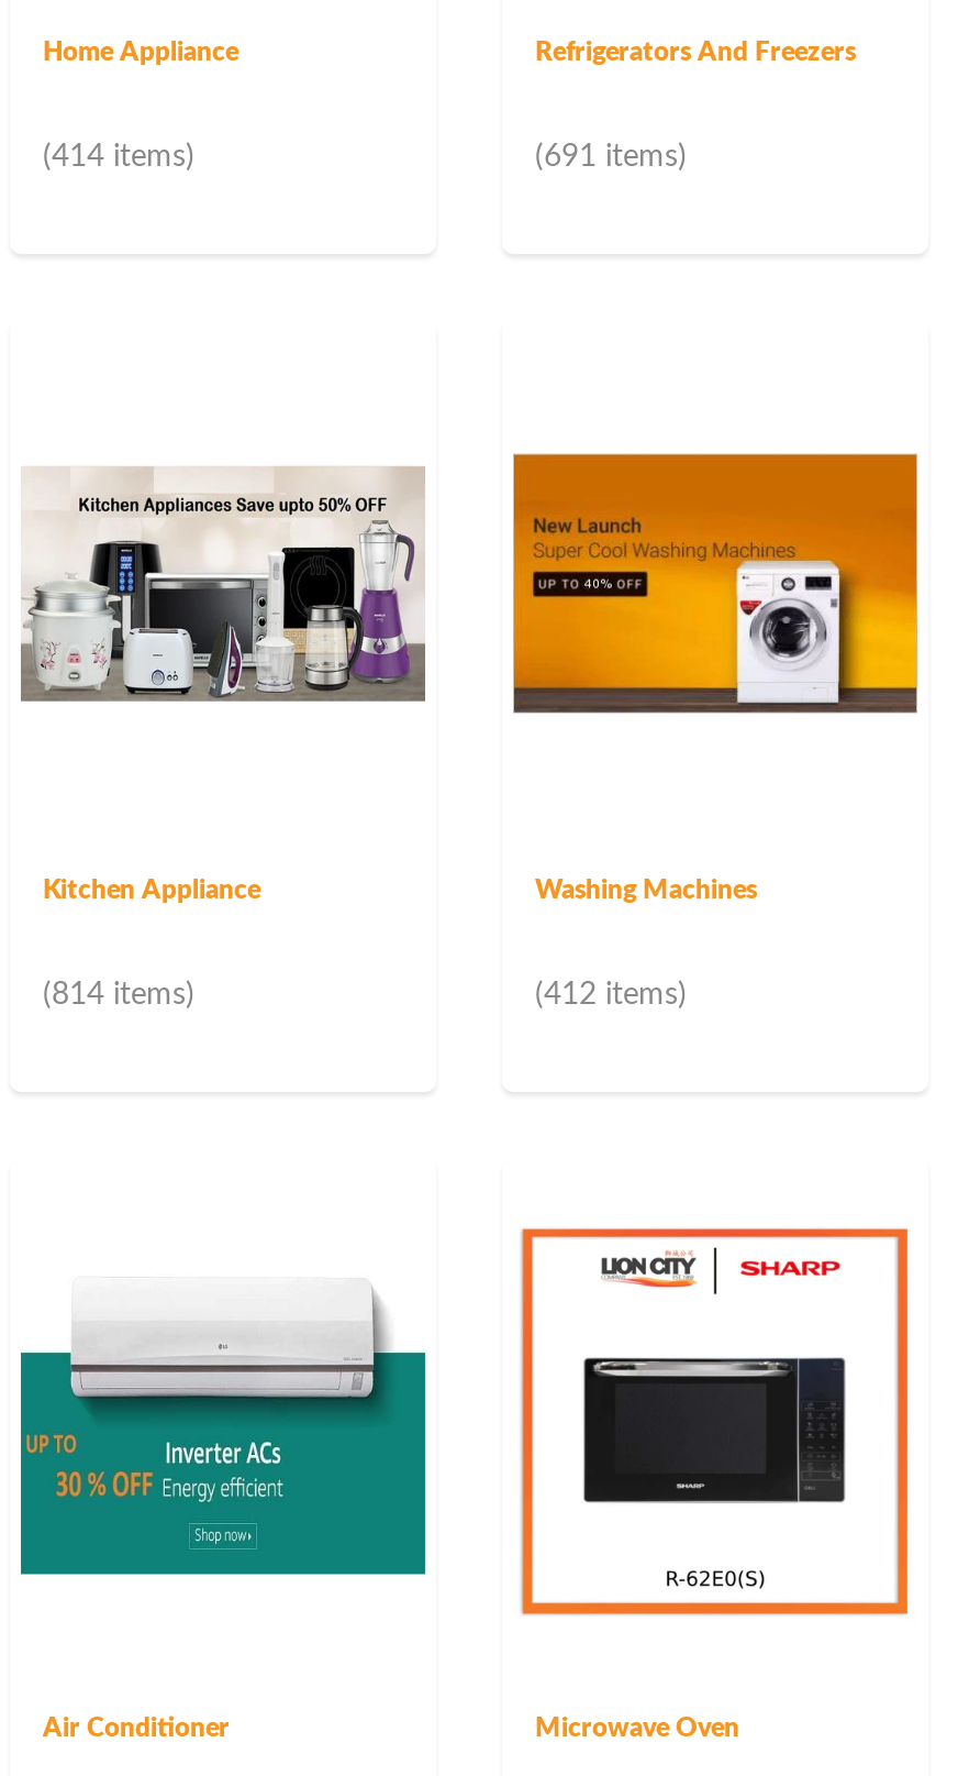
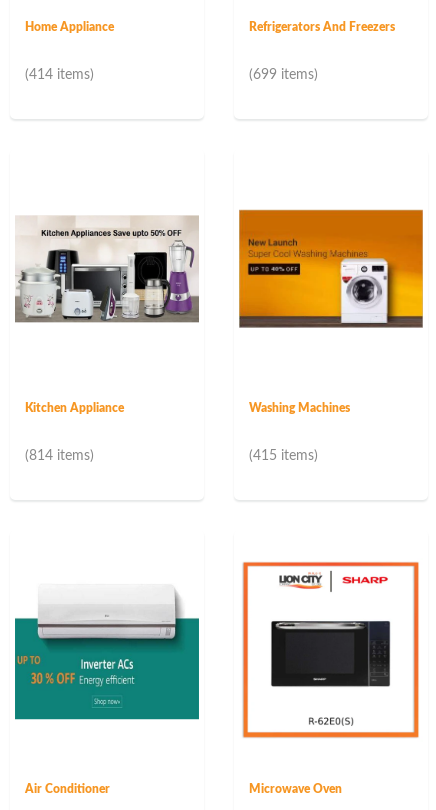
- (691 items)
+ (699 items)

- (412 items)
+ (415 items)
